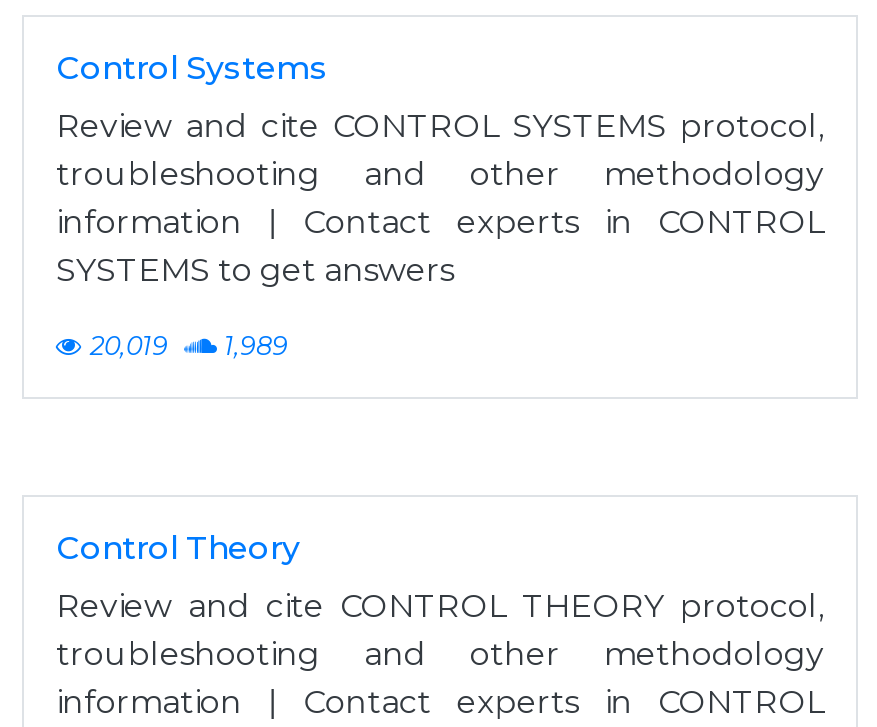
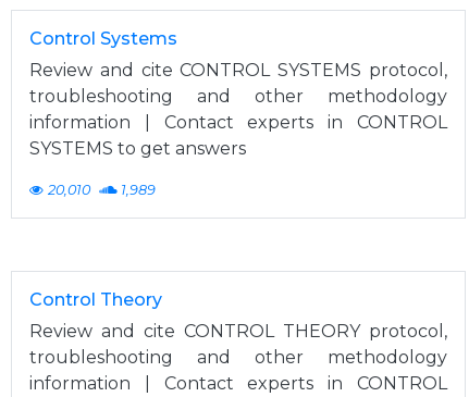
- 20,019 1,989
+ 20,010 1,989
